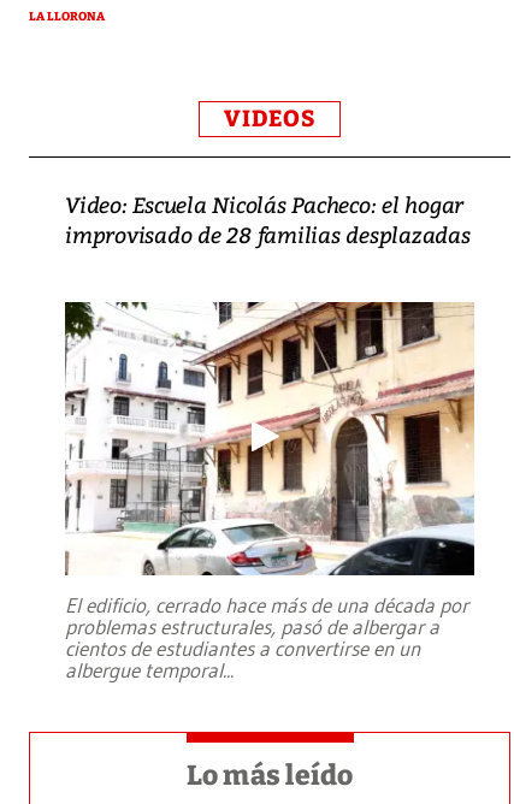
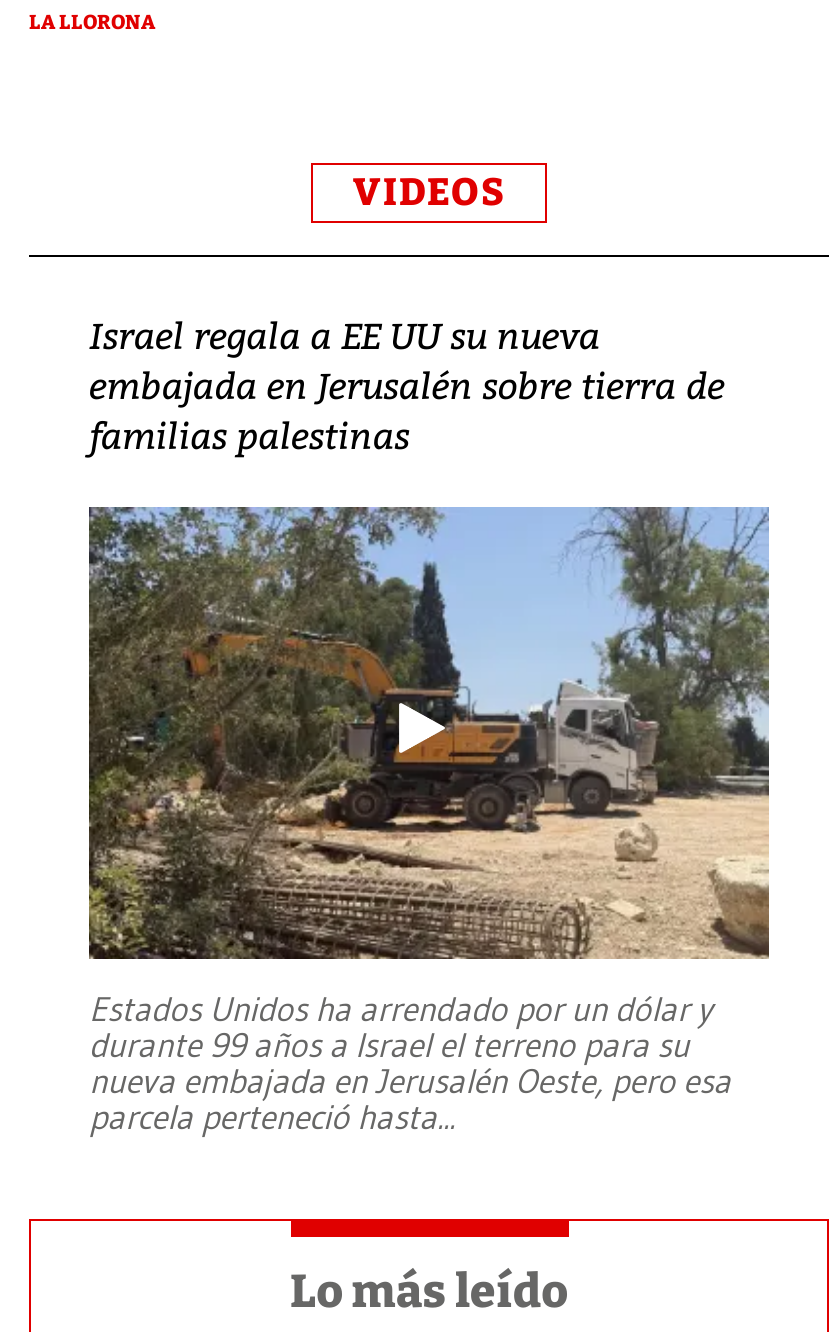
- Video: Escuela Nicolás Pacheco: el hogar
- improvisado de 28 familias desplazadas
+ Israel regala a EE UU su nueva
+ embajada en Jerusalén sobre tierra de
+ familias palestinas

- [image]
- El edificio, cerrado hace más de una década por
- problemas estructurales, pasó de albergar a
- cientos de estudiantes a convertirse en un
- albergue temporal...
+ [image]
+ Estados Unidos ha arrendado por un dólar y
+ durante 99 años a Israel el terreno para su
+ nueva embajada en Jerusalén Oeste, pero esa
+ parcela perteneció hasta...
